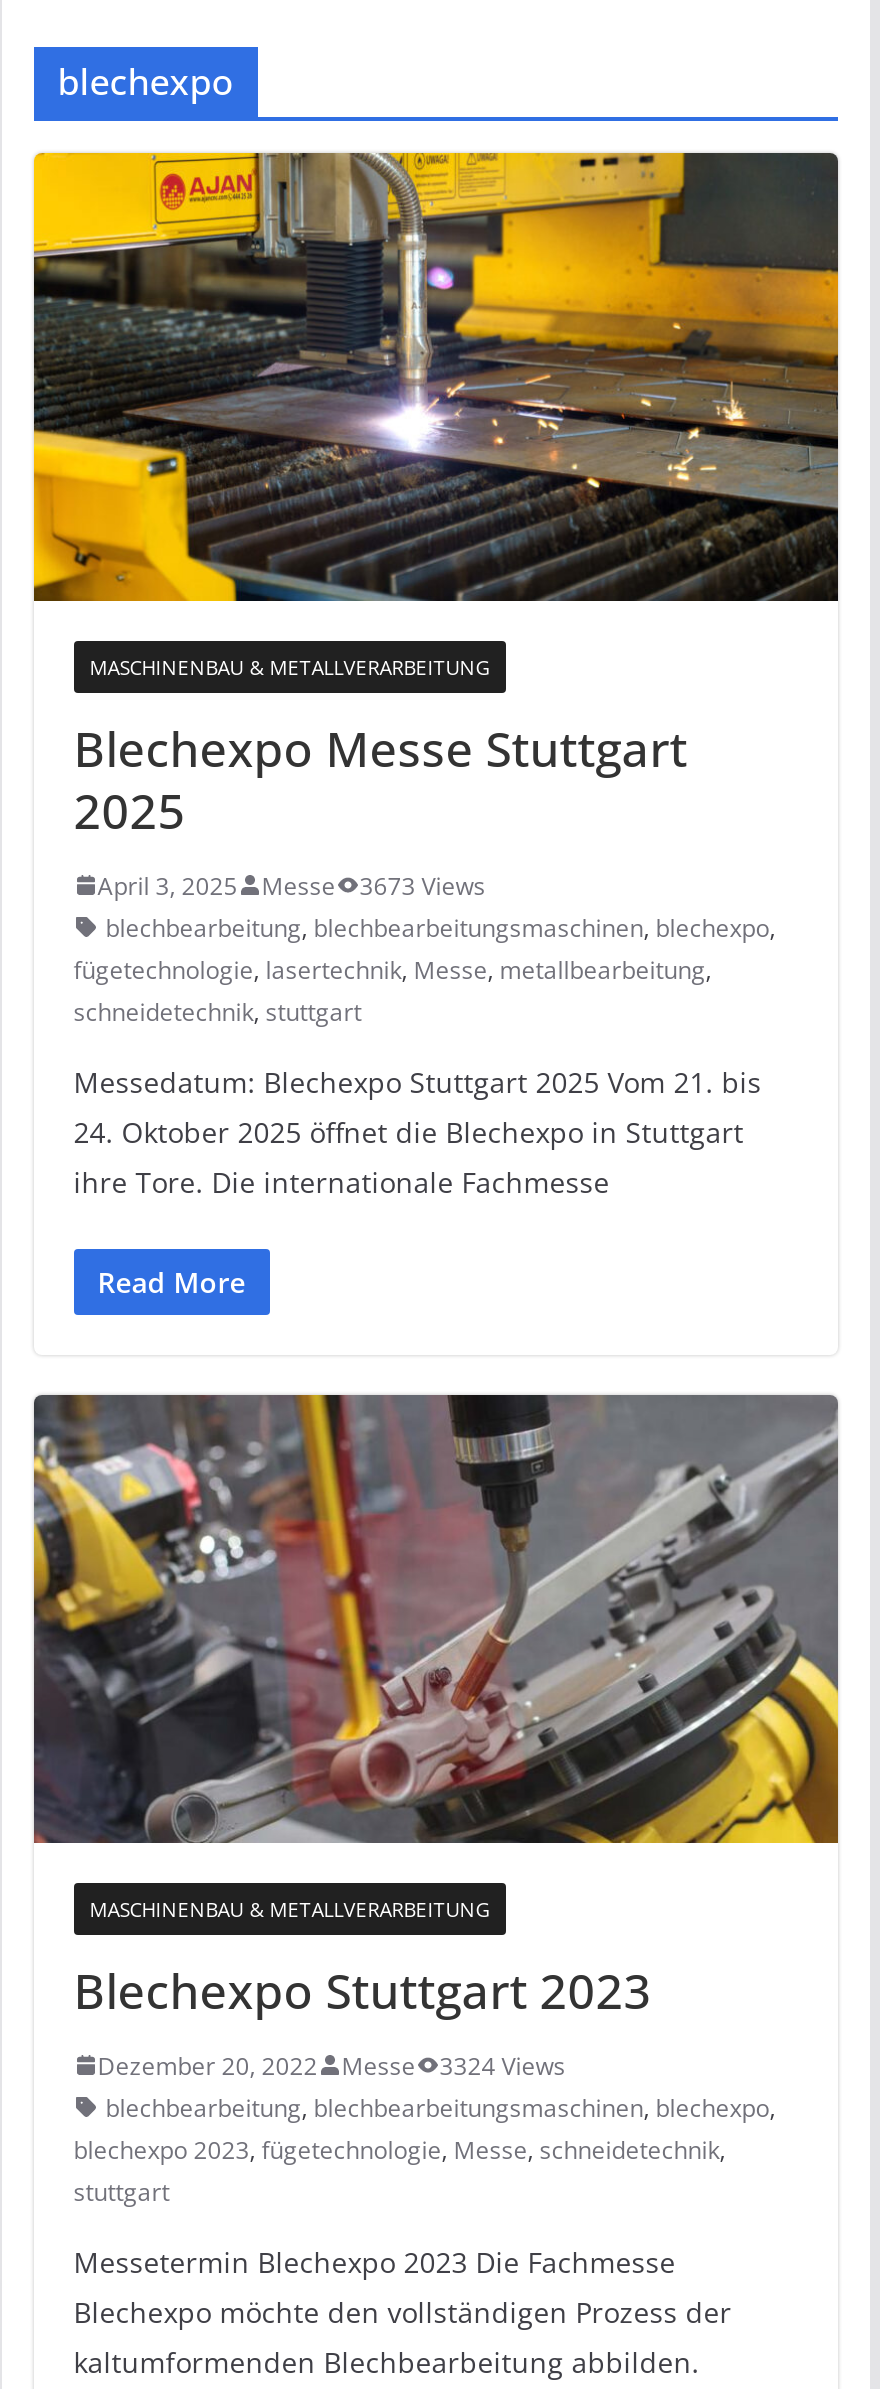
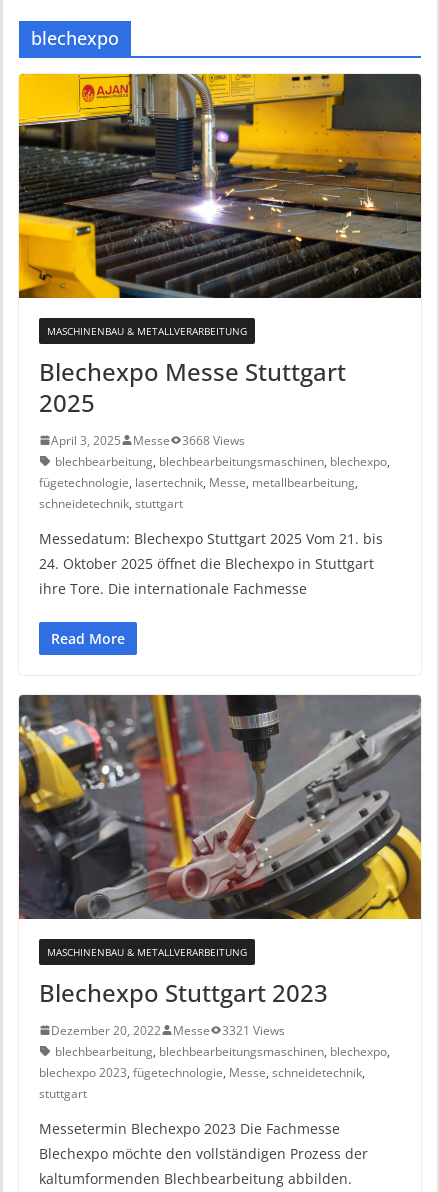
- April 3, 2025 Messe 3673 Views
+ April 3, 2025 Messe 3668 Views

- Dezember 20, 2022 Messe 3324 Views
+ Dezember 20, 2022 Messe 3321 Views
